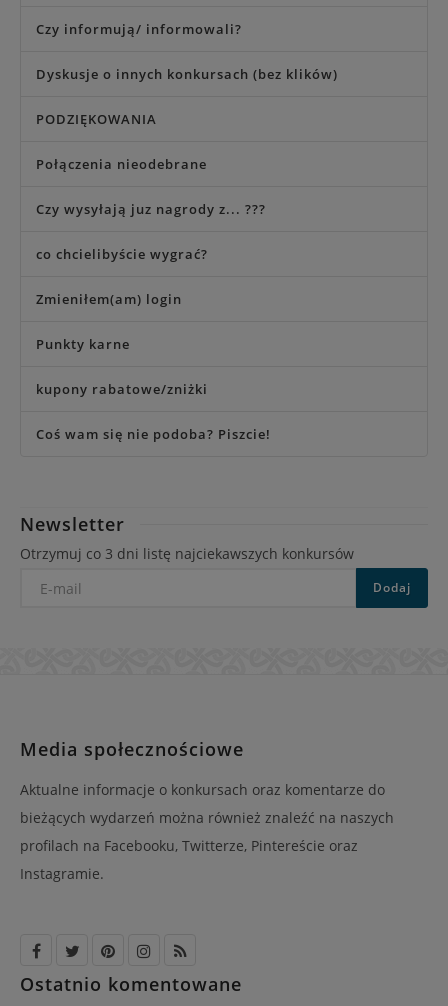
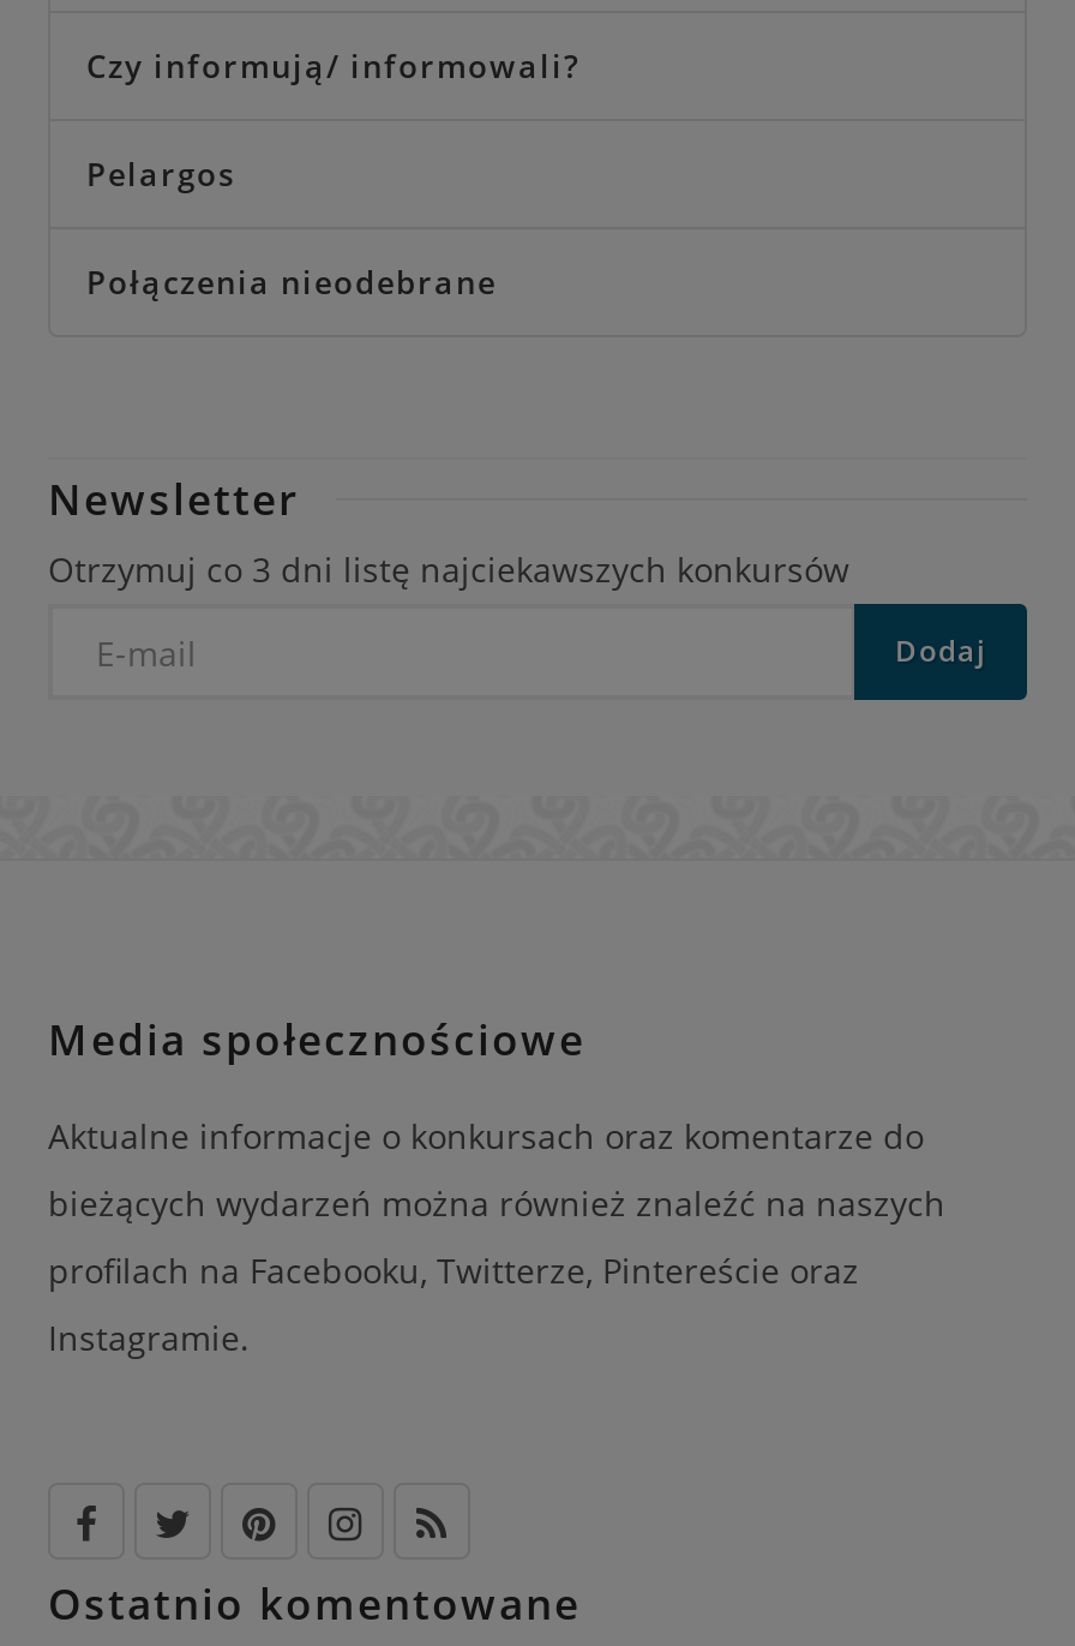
- Dyskusje o innych konkursach (bez klików)
- PODZIĘKOWANIA
+ Pelargos

- Czy wysyłają juz nagrody z... ???
- co chcielibyście wygrać?
- Zmieniłem(am) login
- Punkty karne
- kupony rabatowe/zniżki
- Coś wam się nie podoba? Piszcie!
